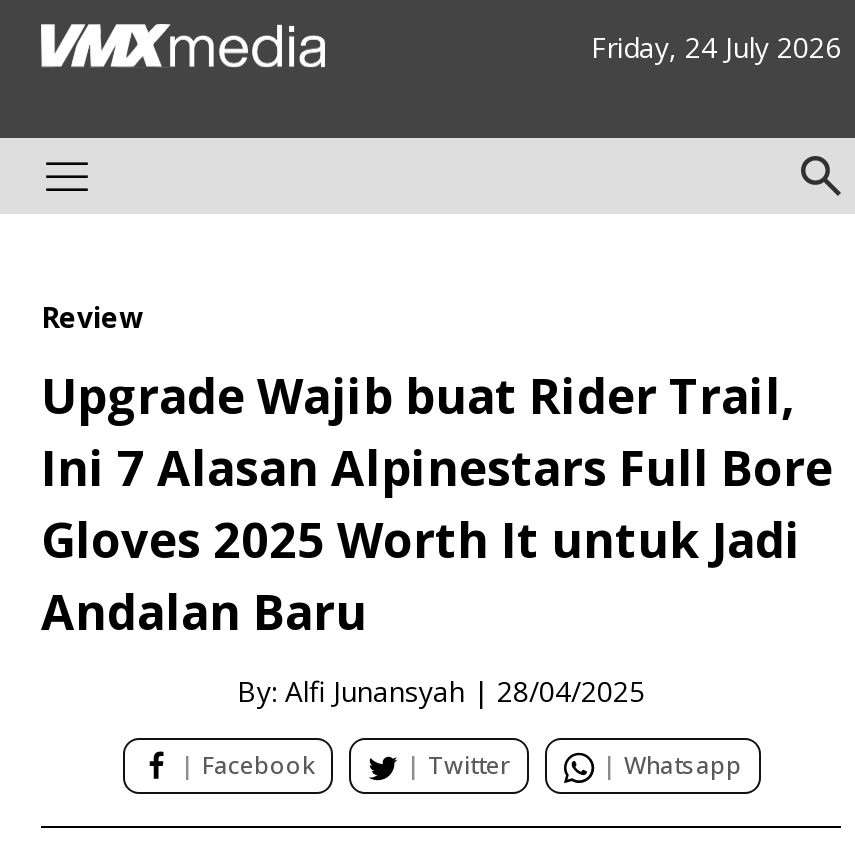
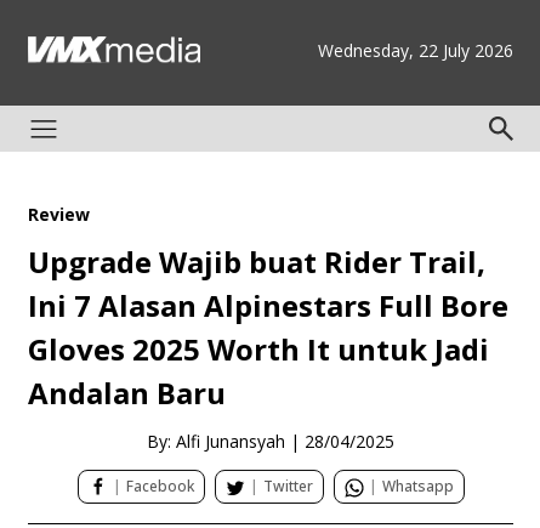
- Friday, 24 July 2026
+ Wednesday, 22 July 2026
